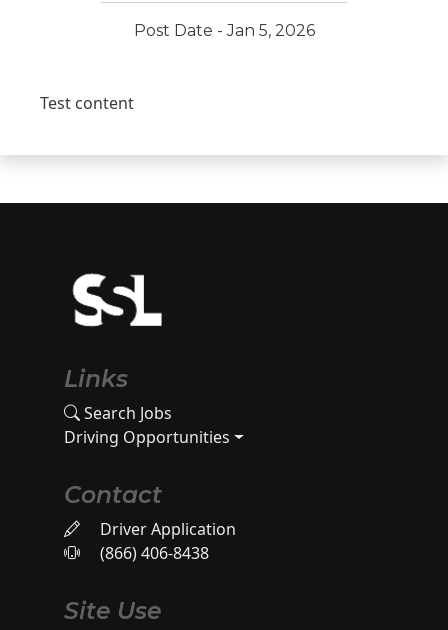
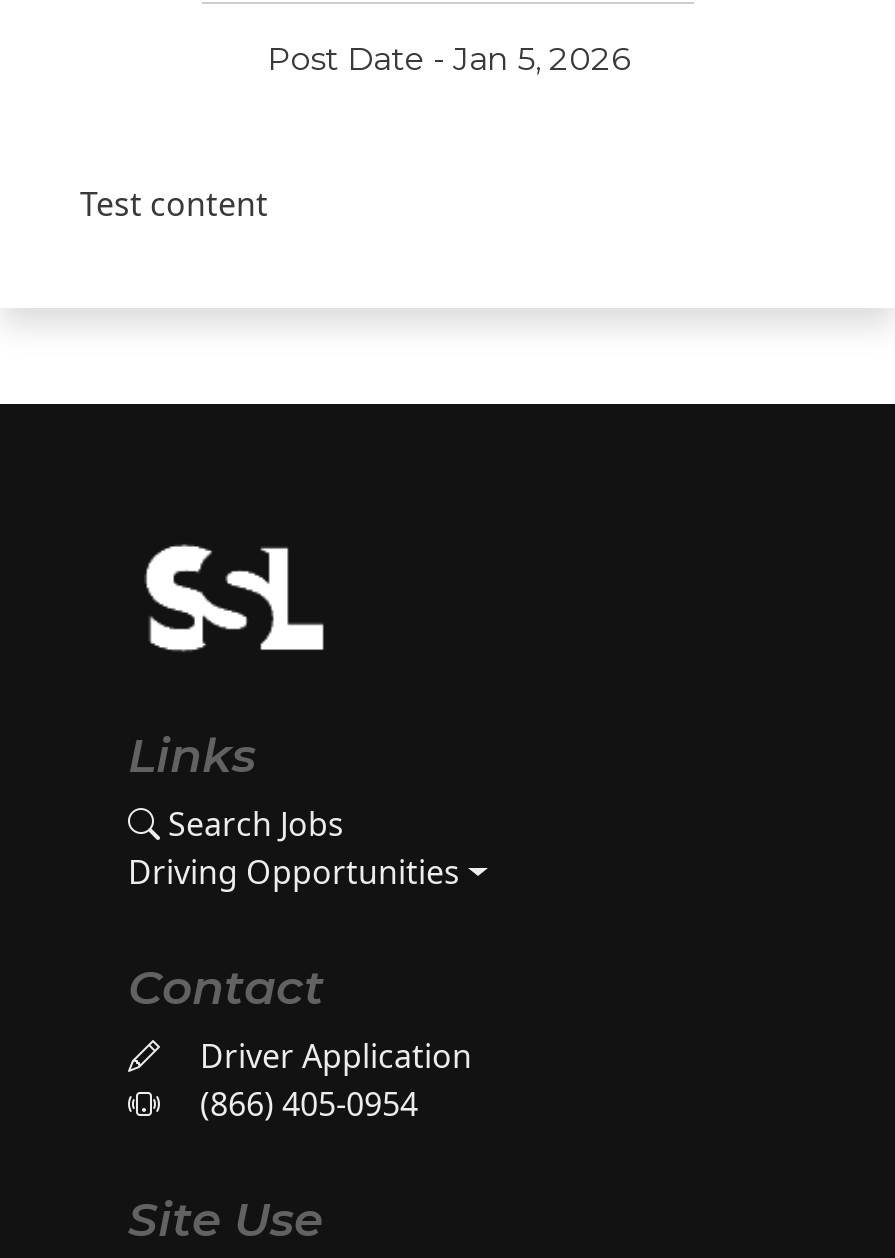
- (866) 406-8438
+ (866) 405-0954
